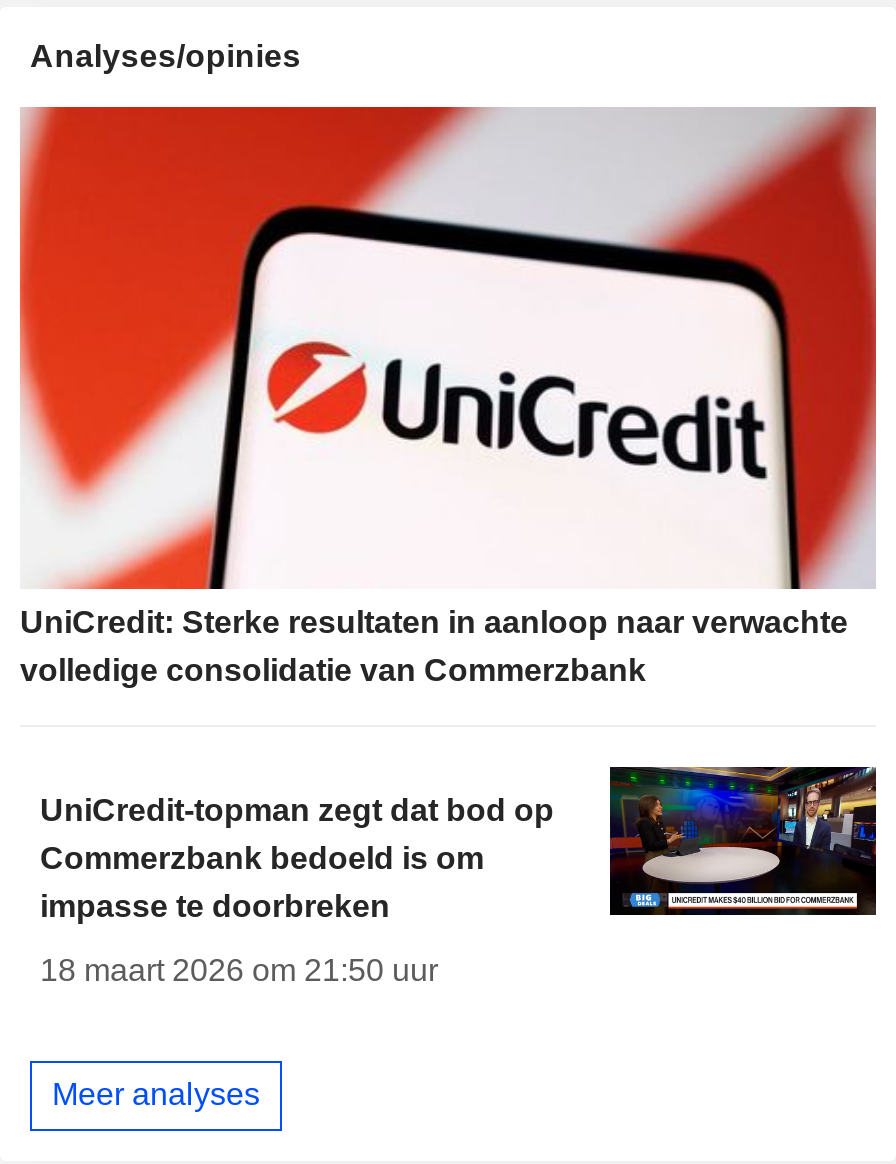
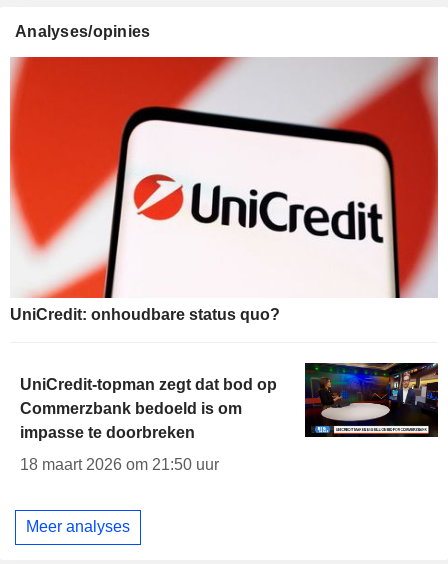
- UniCredit: Sterke resultaten in aanloop naar verwachte
- volledige consolidatie van Commerzbank
+ UniCredit: onhoudbare status quo?
